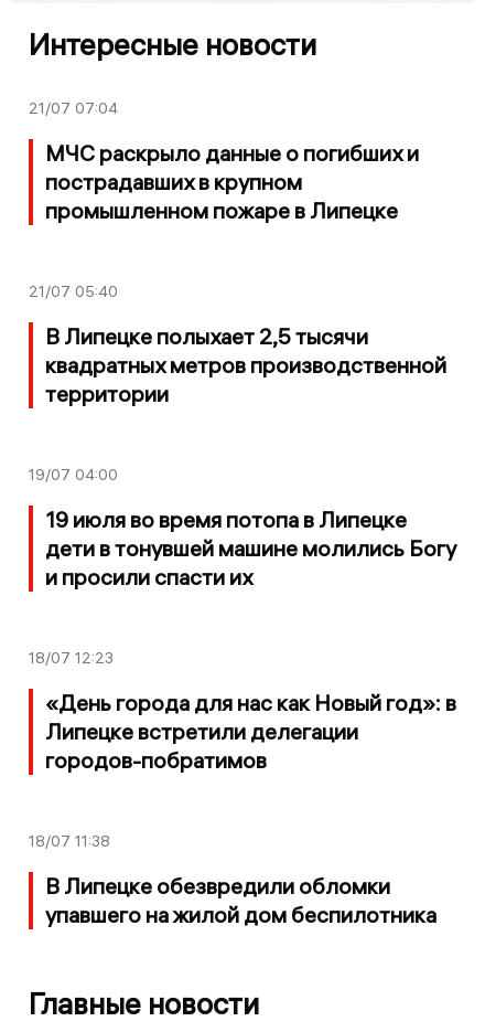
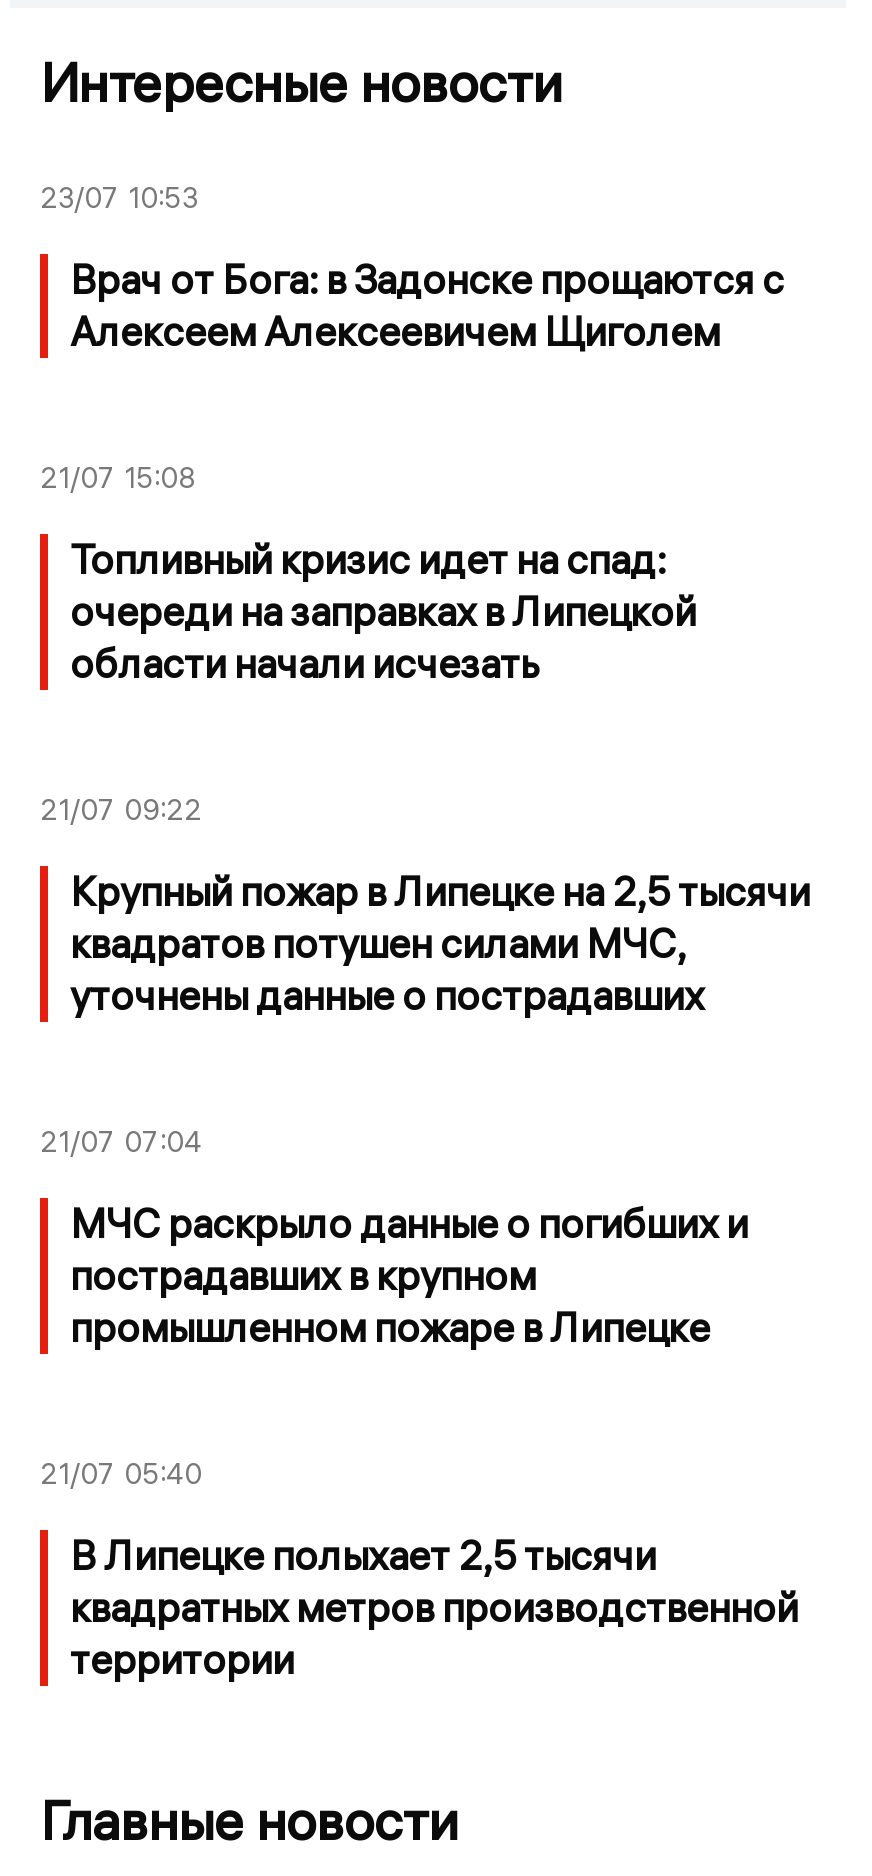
+ 23/07 10:53
+ Врач от Бога: в Задонске прощаются с
+ Алексеем Алексеевичем Щиголем
+ 21/07 15:08
+ Топливный кризис идет на спад:
+ очереди на заправках в Липецкой
+ области начали исчезать
+ 21/07 09:22
+ Крупный пожар в Липецке на 2,5 тысячи
+ квадратов потушен силами МЧС,
+ уточнены данные о пострадавших

moved down: 21/07 07:04 | МЧС раскрыло данные о погибших и | пострадавших в крупном | промышленном пожаре в Липецке | 21/07 05:40 | В Липецке полыхает 2,5 тысячи | квадратных метров производственной | территории

- 19/07 04:00
- 19 июля во время потопа в Липецке
- дети в тонувшей машине молились Богу
- и просили спасти их
- 18/07 12:23
- «День города для нас как Новый год»: в
- Липецке встретили делегации
- городов-побратимов
- 18/07 11:38
- В Липецке обезвредили обломки
- упавшего на жилой дом беспилотника
